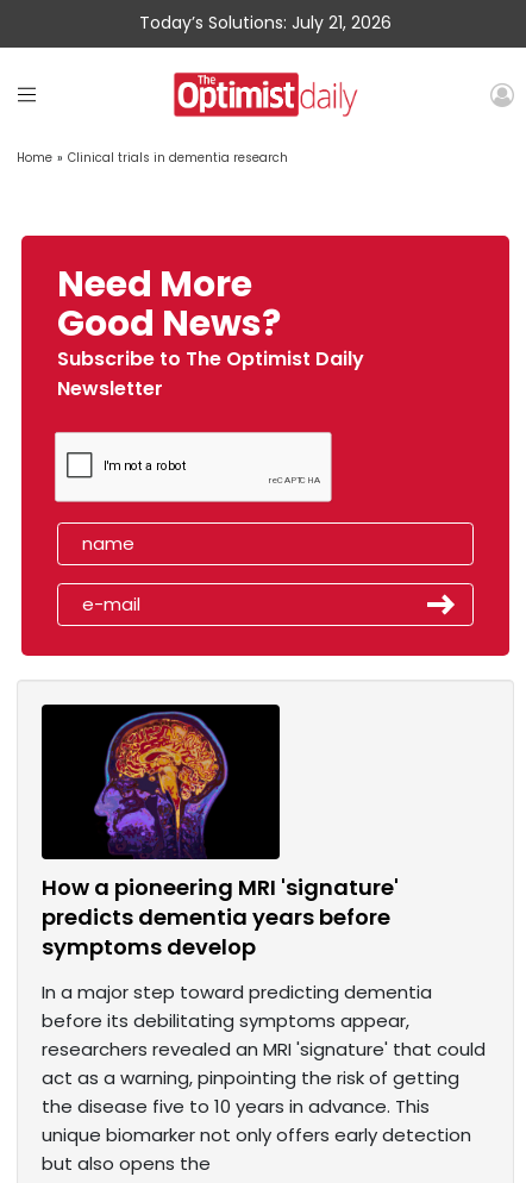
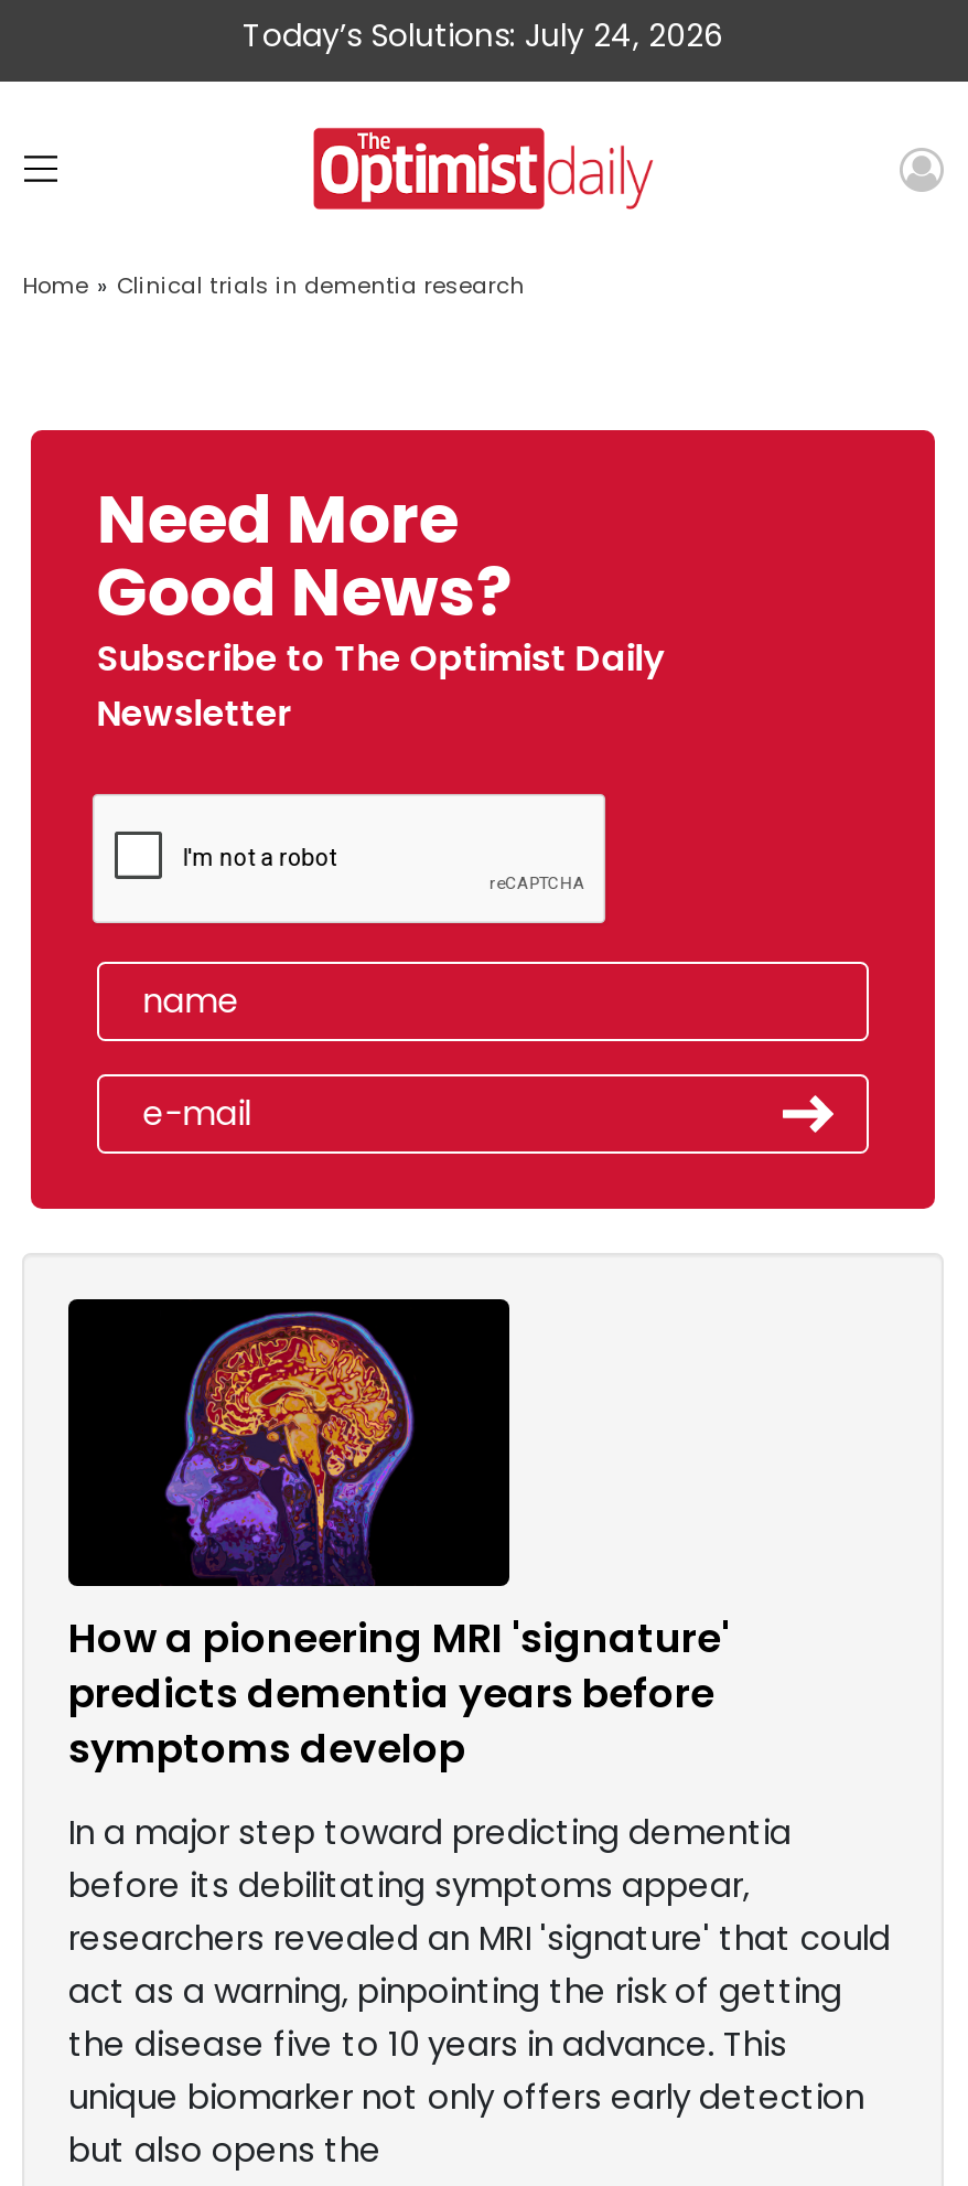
- Today’s Solutions: July 21, 2026
+ Today’s Solutions: July 24, 2026
